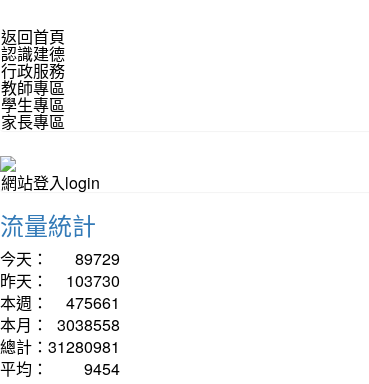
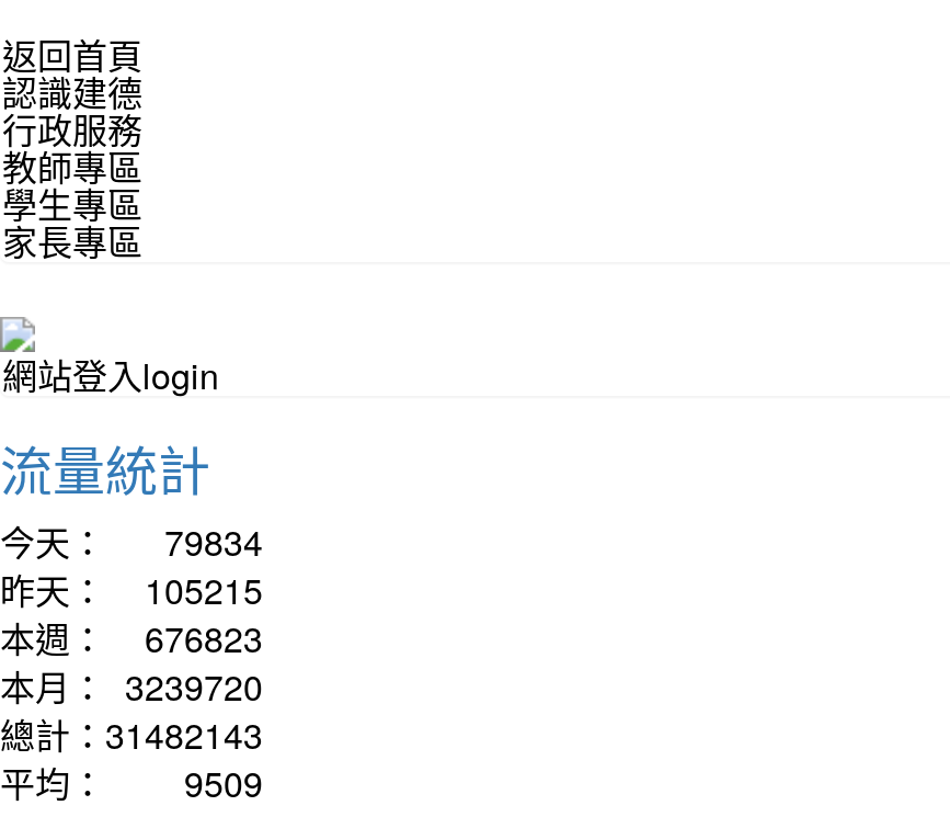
- 今天： 89729
+ 今天： 79834

- 昨天： 103730
+ 昨天： 105215

- 本週： 475661
+ 本週： 676823

- 本月： 3038558
+ 本月： 3239720

- 總計：31280981
+ 總計：31482143

- 平均： 9454
+ 平均： 9509
